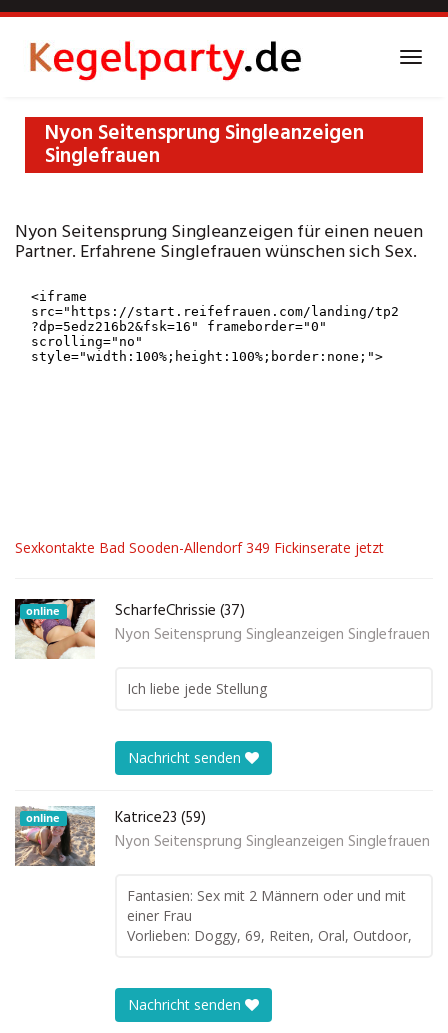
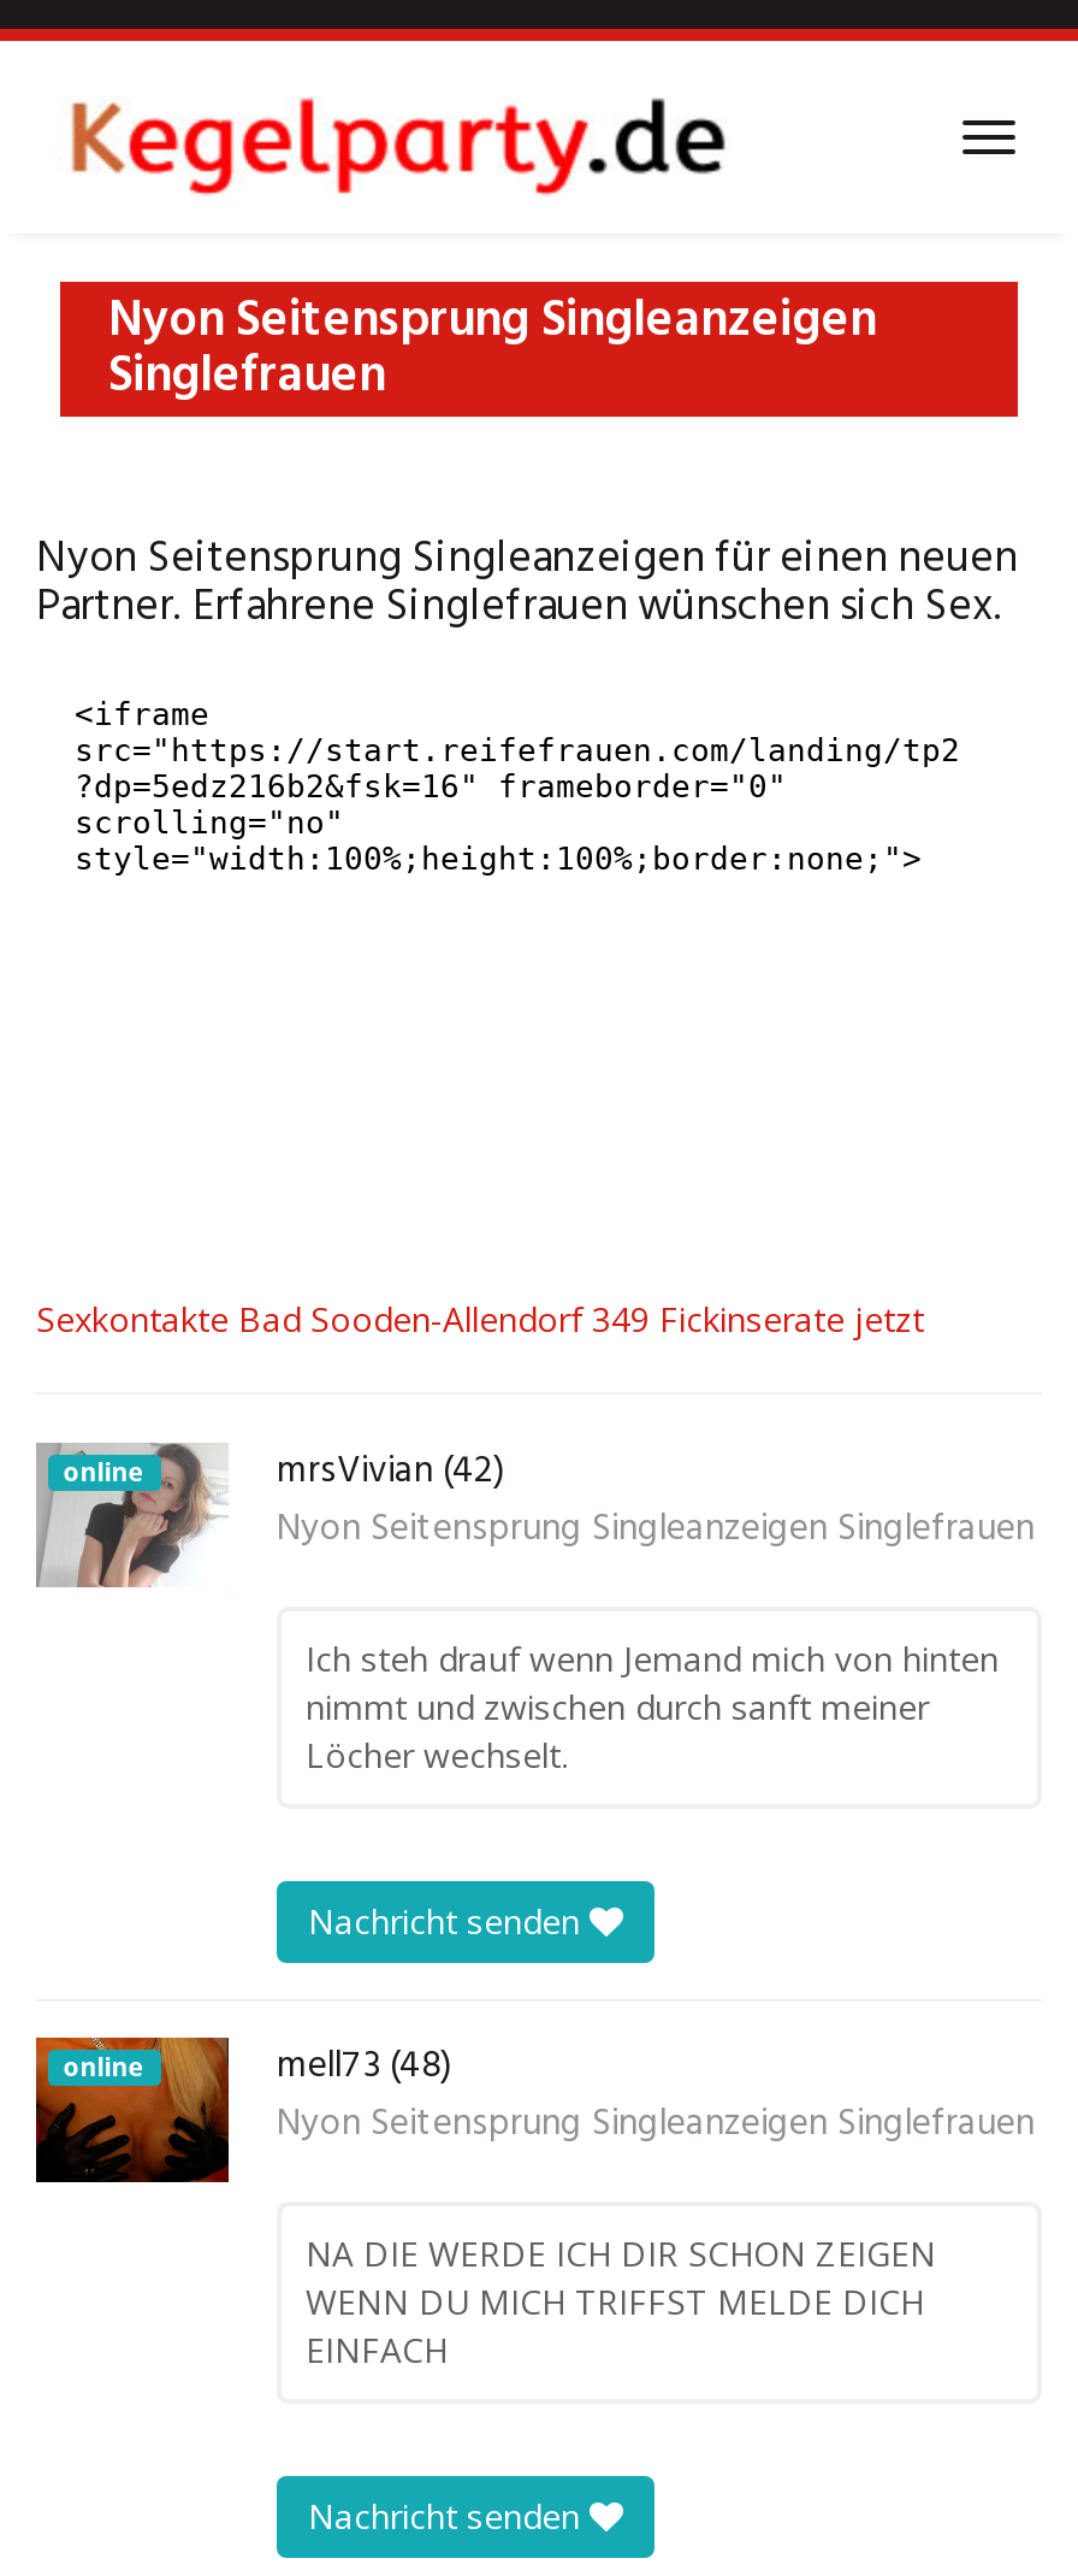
- [image]
- ScharfeChrissie (37)
+ [image]
+ mrsVivian (42)

- Ich liebe jede Stellung
+ Ich steh drauf wenn Jemand mich von hinten
+ nimmt und zwischen durch sanft meiner
+ Löcher wechselt.

- [image]
- Katrice23 (59)
+ [image]
+ mell73 (48)

- Fantasien: Sex mit 2 Männern oder und mit
- einer Frau
- Vorlieben: Doggy, 69, Reiten, Oral, Outdoor,
+ NA DIE WERDE ICH DIR SCHON ZEIGEN
+ WENN DU MICH TRIFFST MELDE DICH
+ EINFACH
